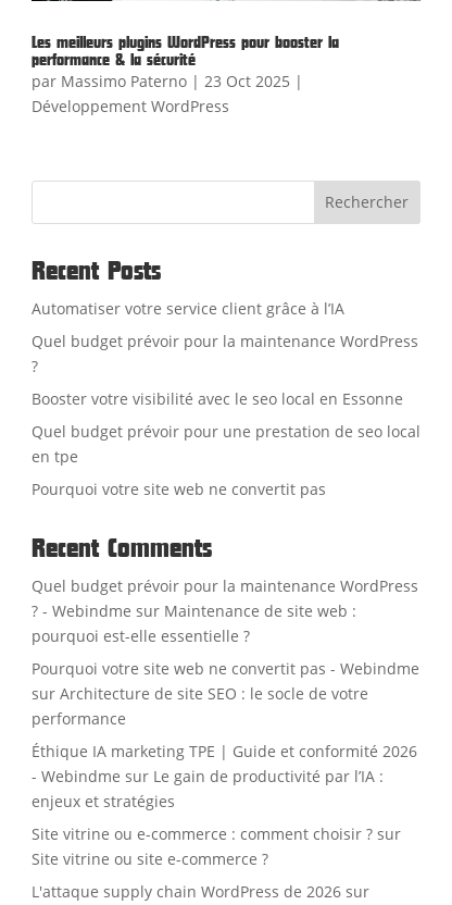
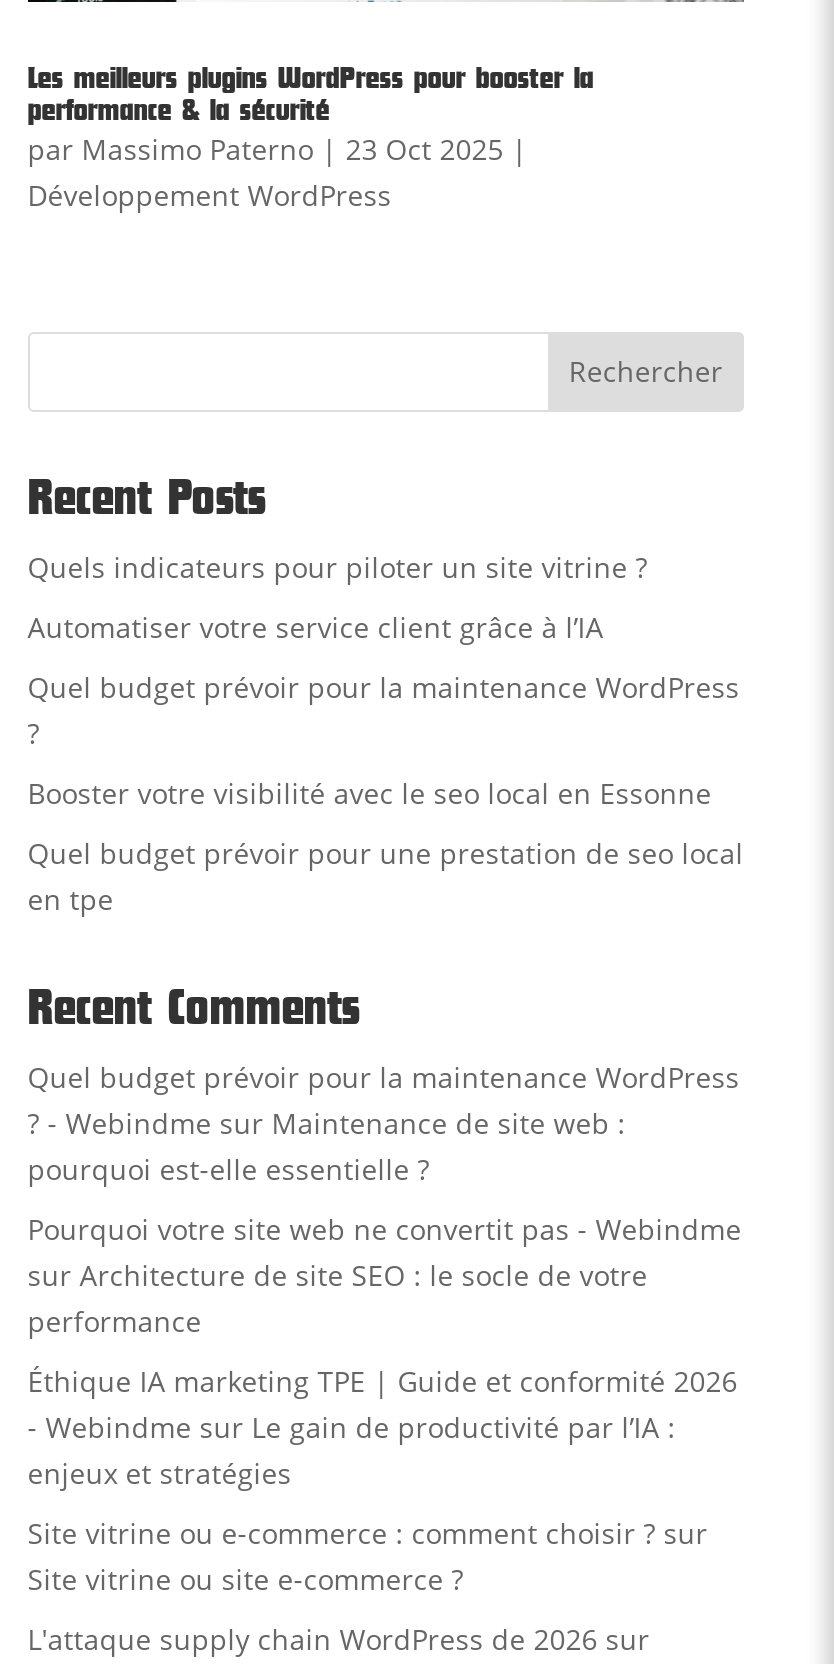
+ Quels indicateurs pour piloter un site vitrine ?

moved down: Automatiser votre service client grâce à l’IA | Quel budget prévoir pour la maintenance WordPress | Booster votre visibilité avec le seo local en Essonne | Quel budget prévoir pour une prestation de seo local | en tpe

- Pourquoi votre site web ne convertit pas
